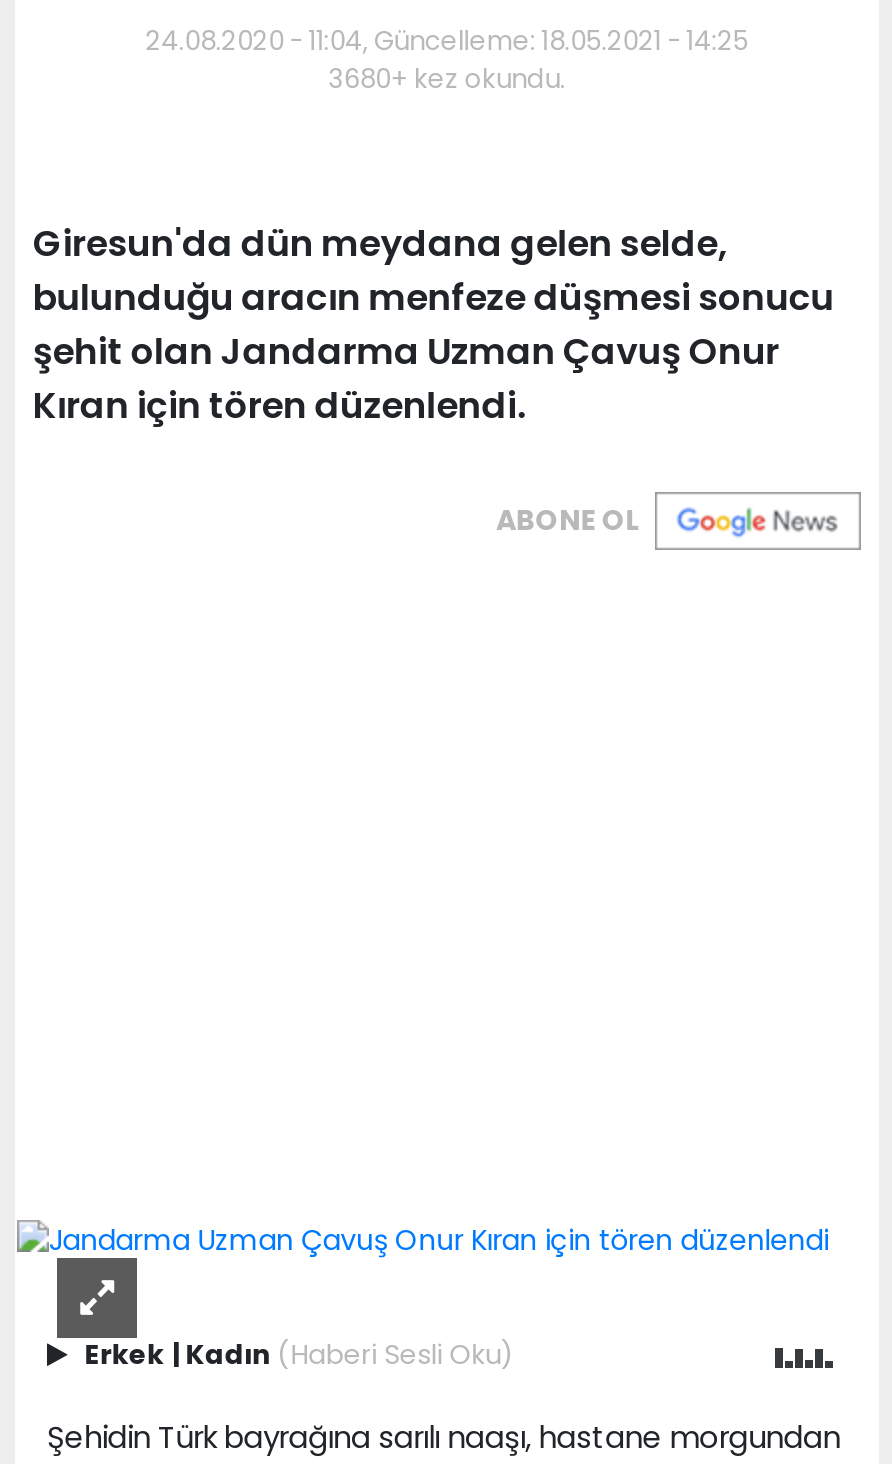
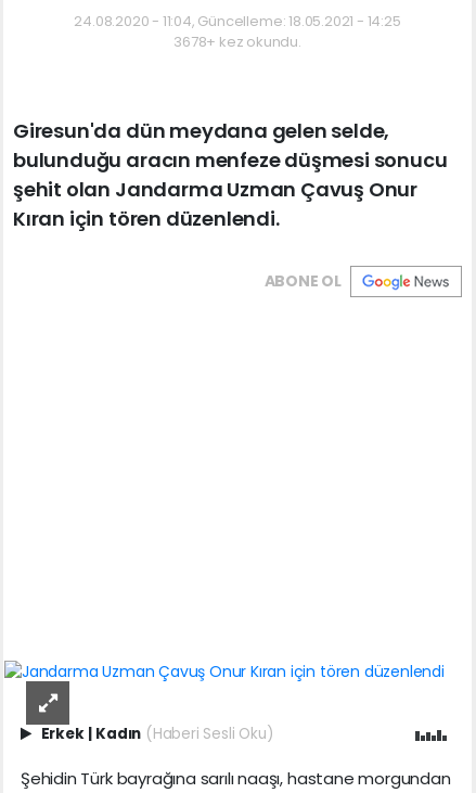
- 3680+ kez okundu.
+ 3678+ kez okundu.
